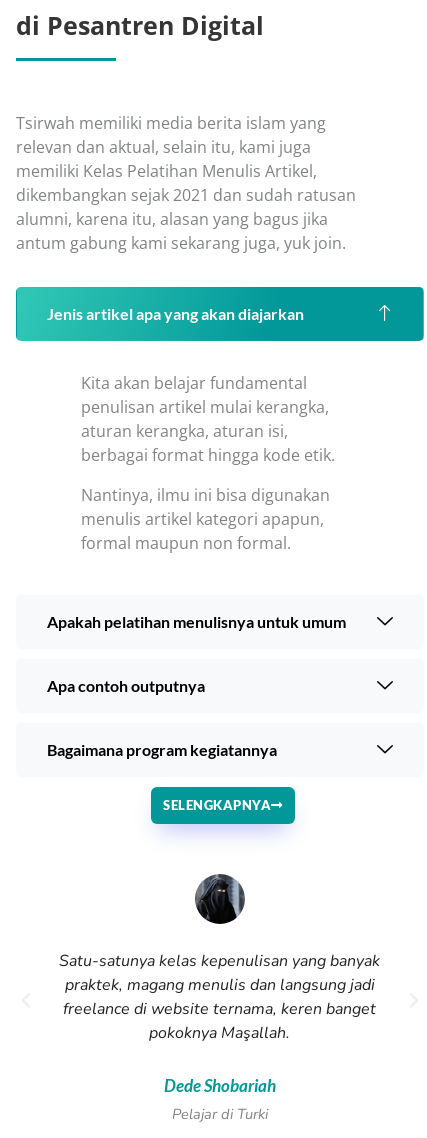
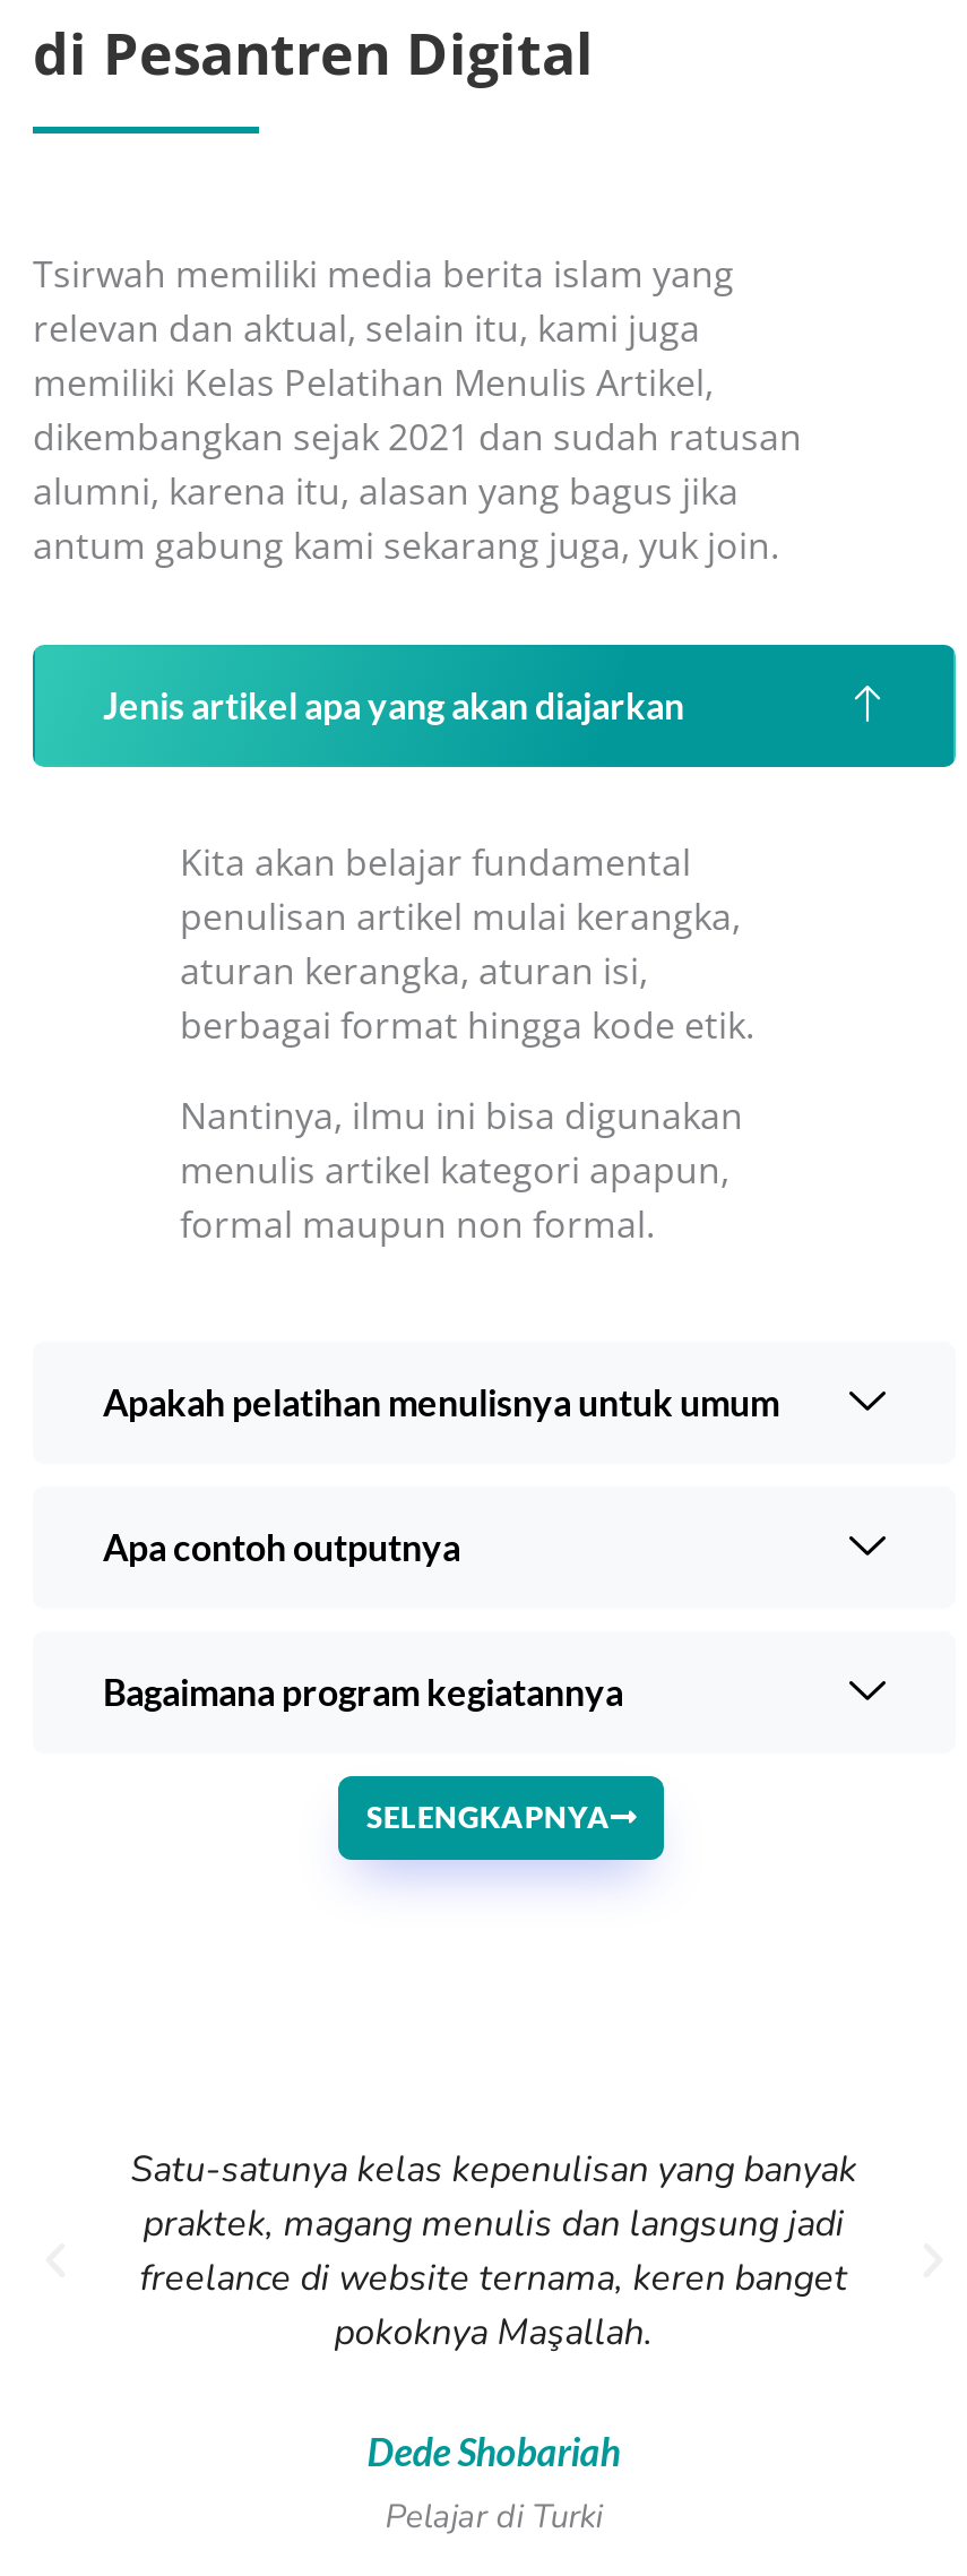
- [image]
